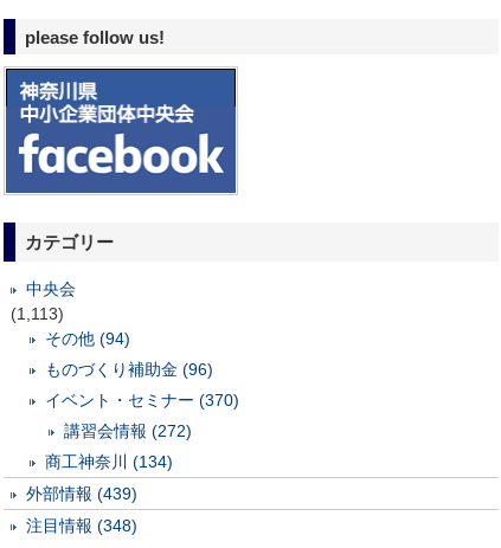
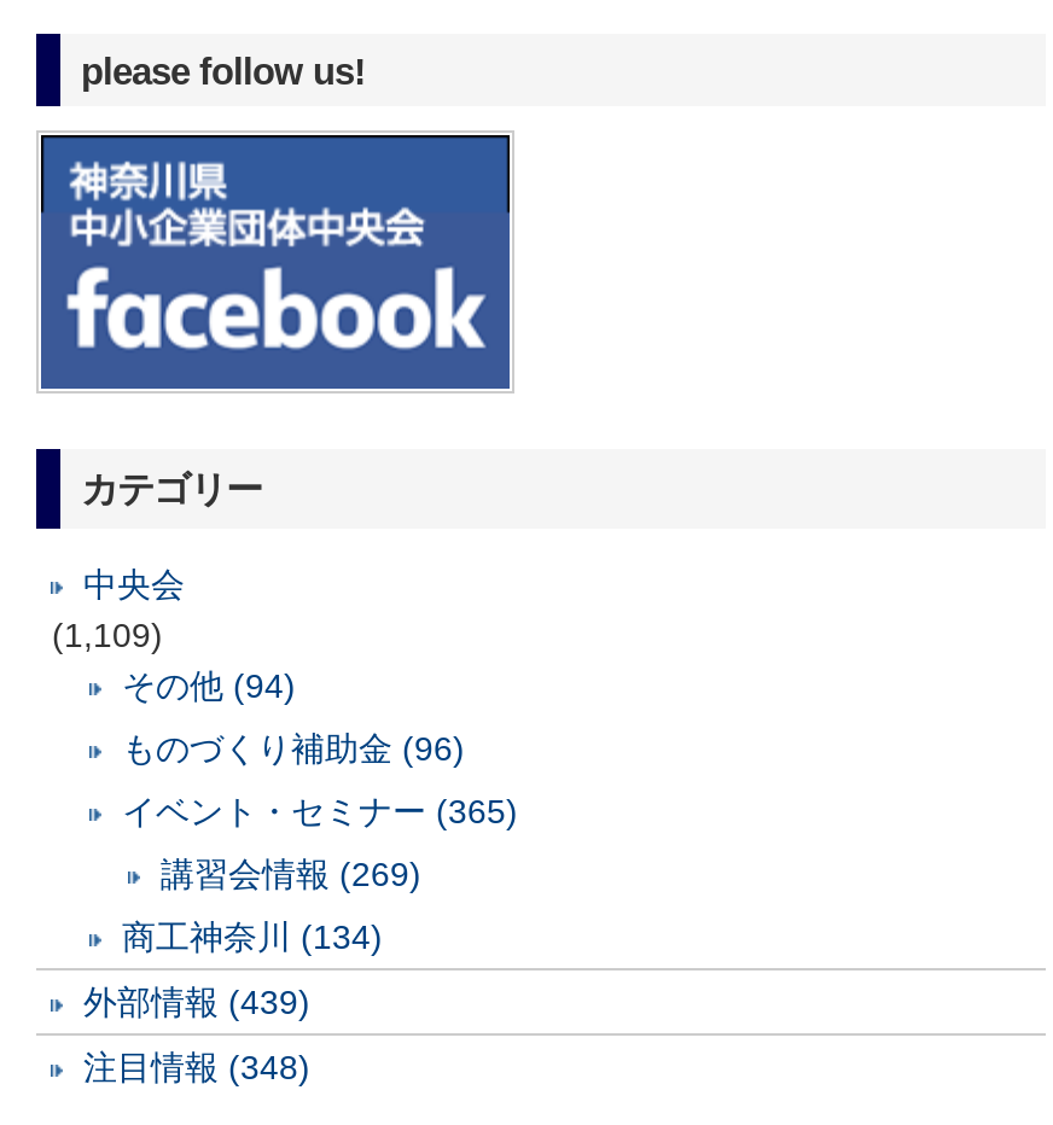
- (1,113)
+ (1,109)

- イベント・セミナー (370)
+ イベント・セミナー (365)

- 講習会情報 (272)
+ 講習会情報 (269)
